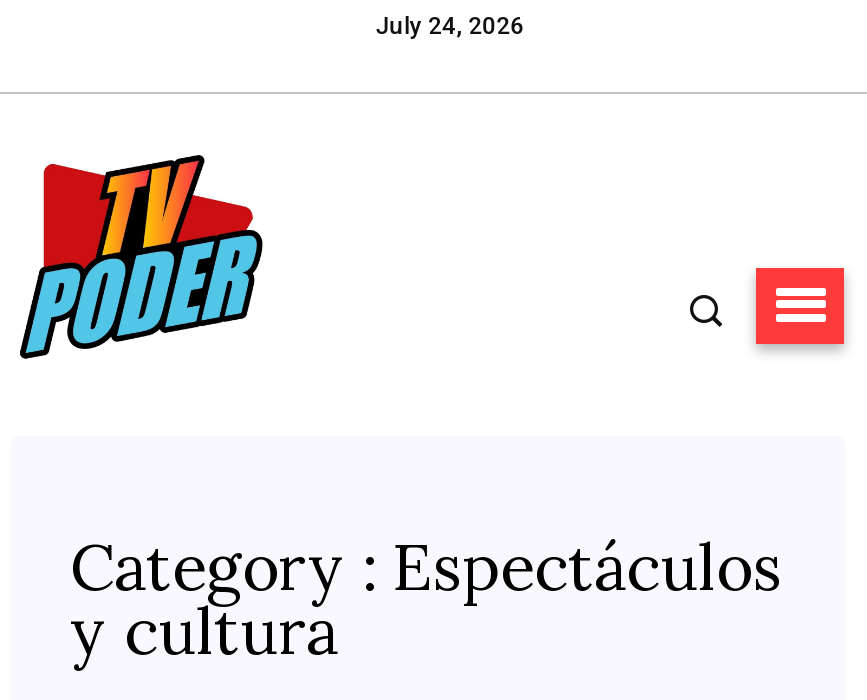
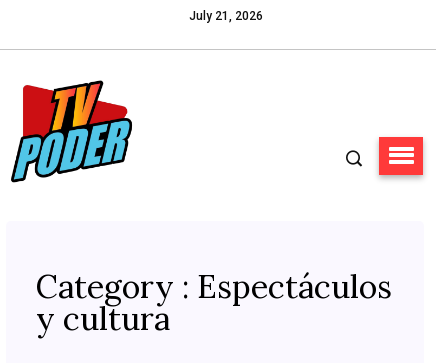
- July 24, 2026
+ July 21, 2026
